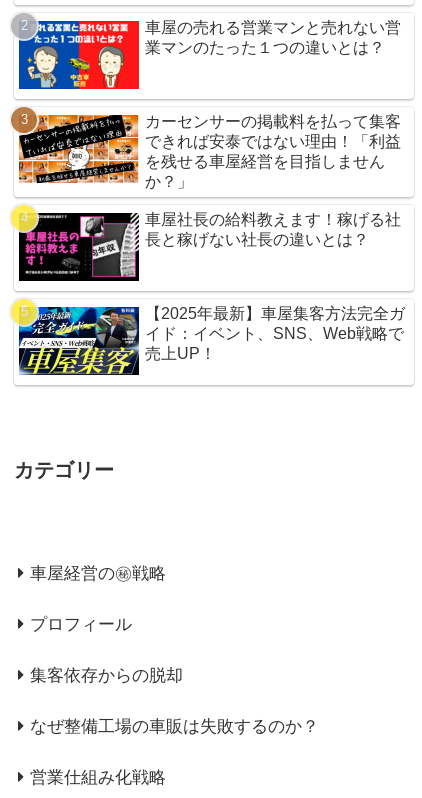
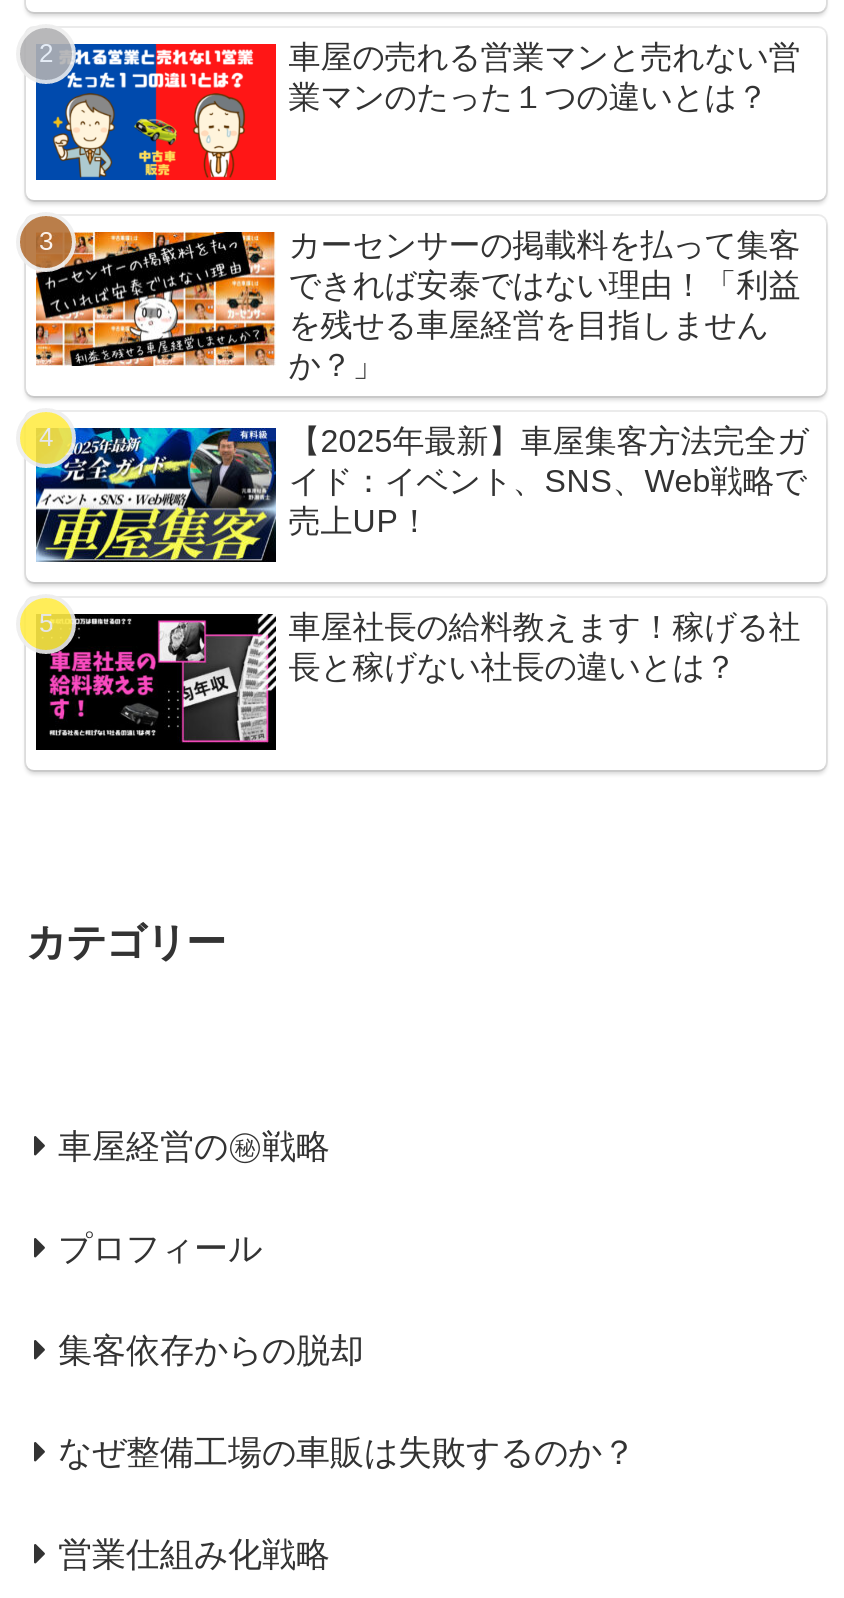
moved down: [image] | 車屋社長の給料教えます！稼げる社 | 長と稼げない社長の違いとは？

moved up: [image] | 【2025年最新】車屋集客方法完全ガ | イド：イベント、SNS、Web戦略で | 売上UP！
